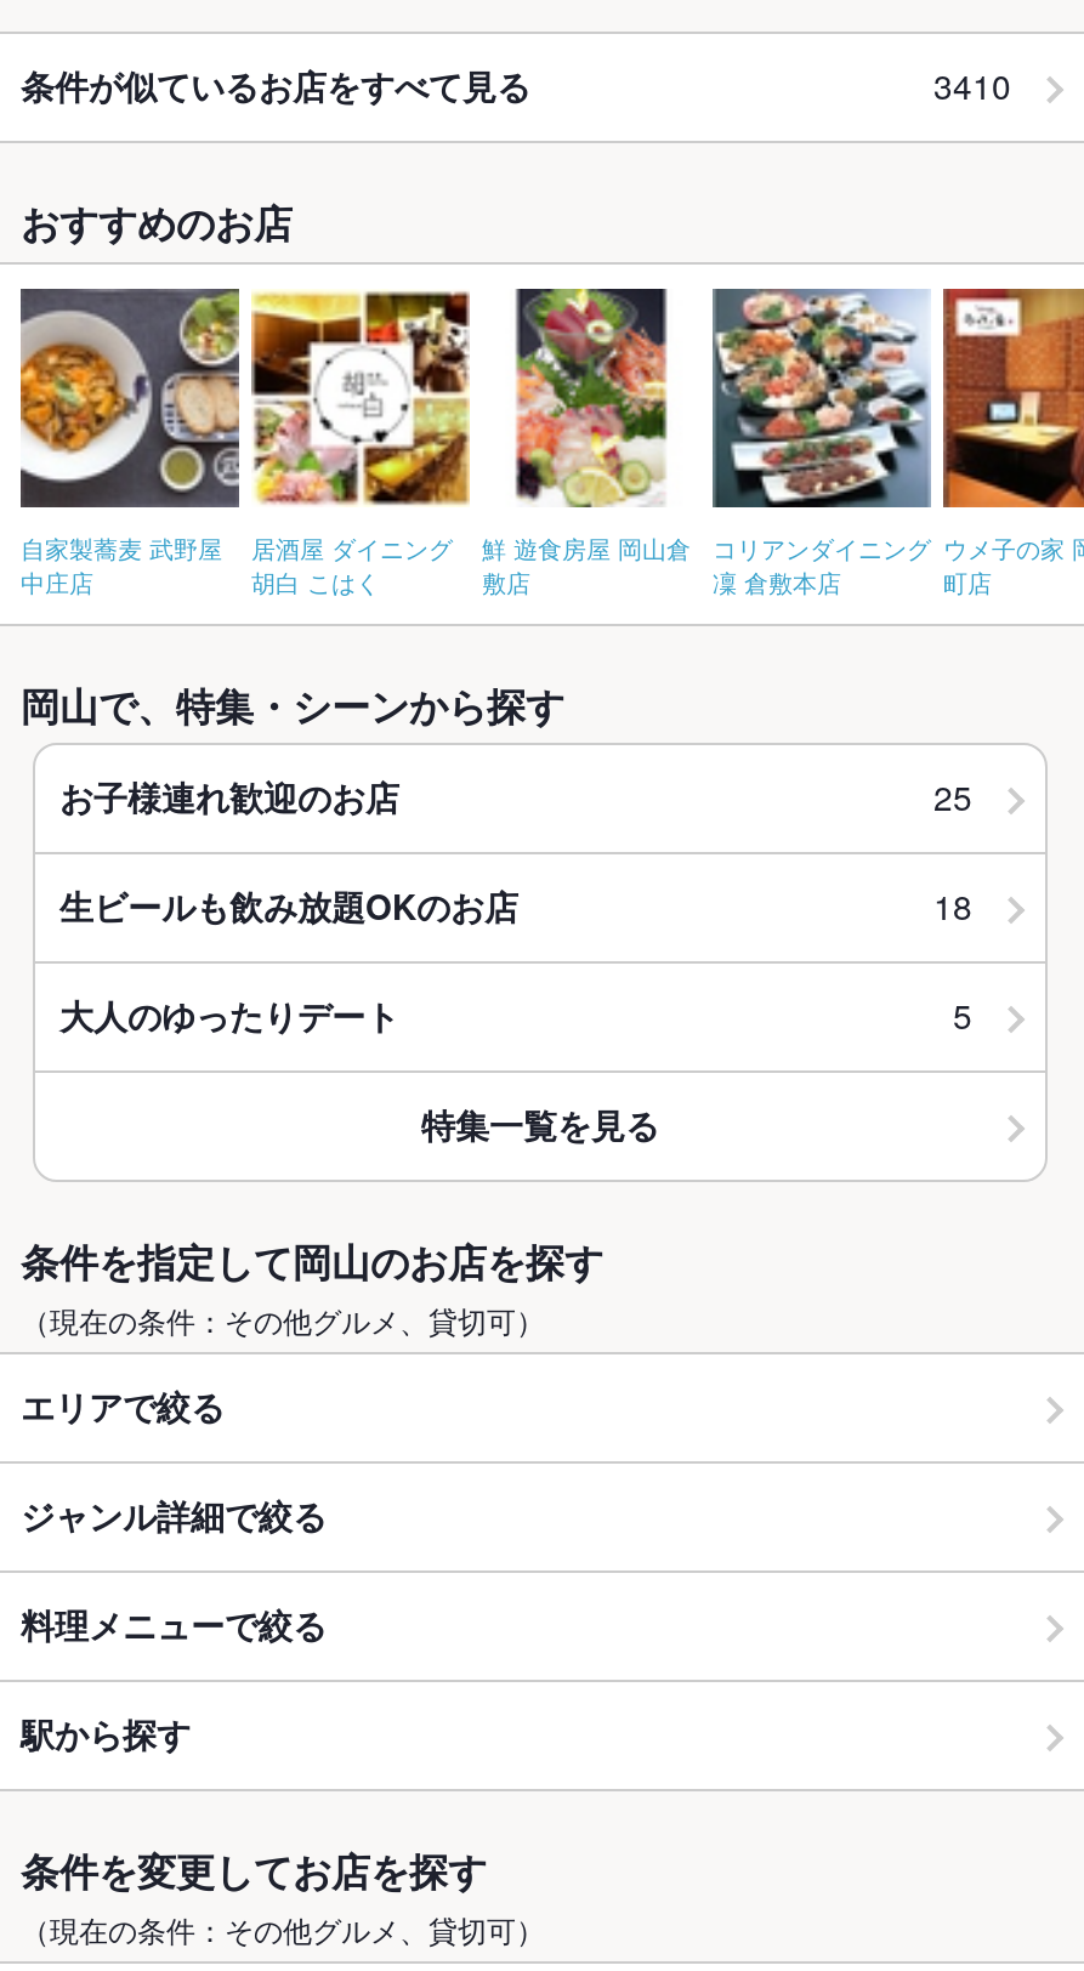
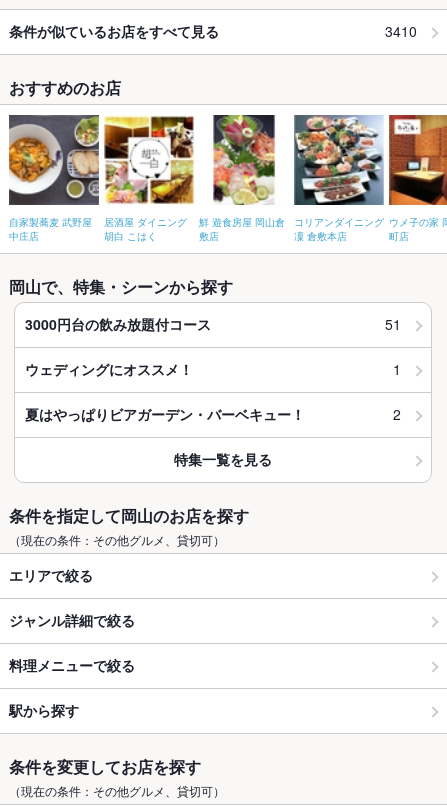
- お子様連れ歓迎のお店
- 25
+ 3000円台の飲み放題付コース
+ 51

- 生ビールも飲み放題OKのお店
- 18
+ ウェディングにオススメ！
+ 1

- 大人のゆったりデート
- 5
+ 夏はやっぱりビアガーデン・バーベキュー！
+ 2
